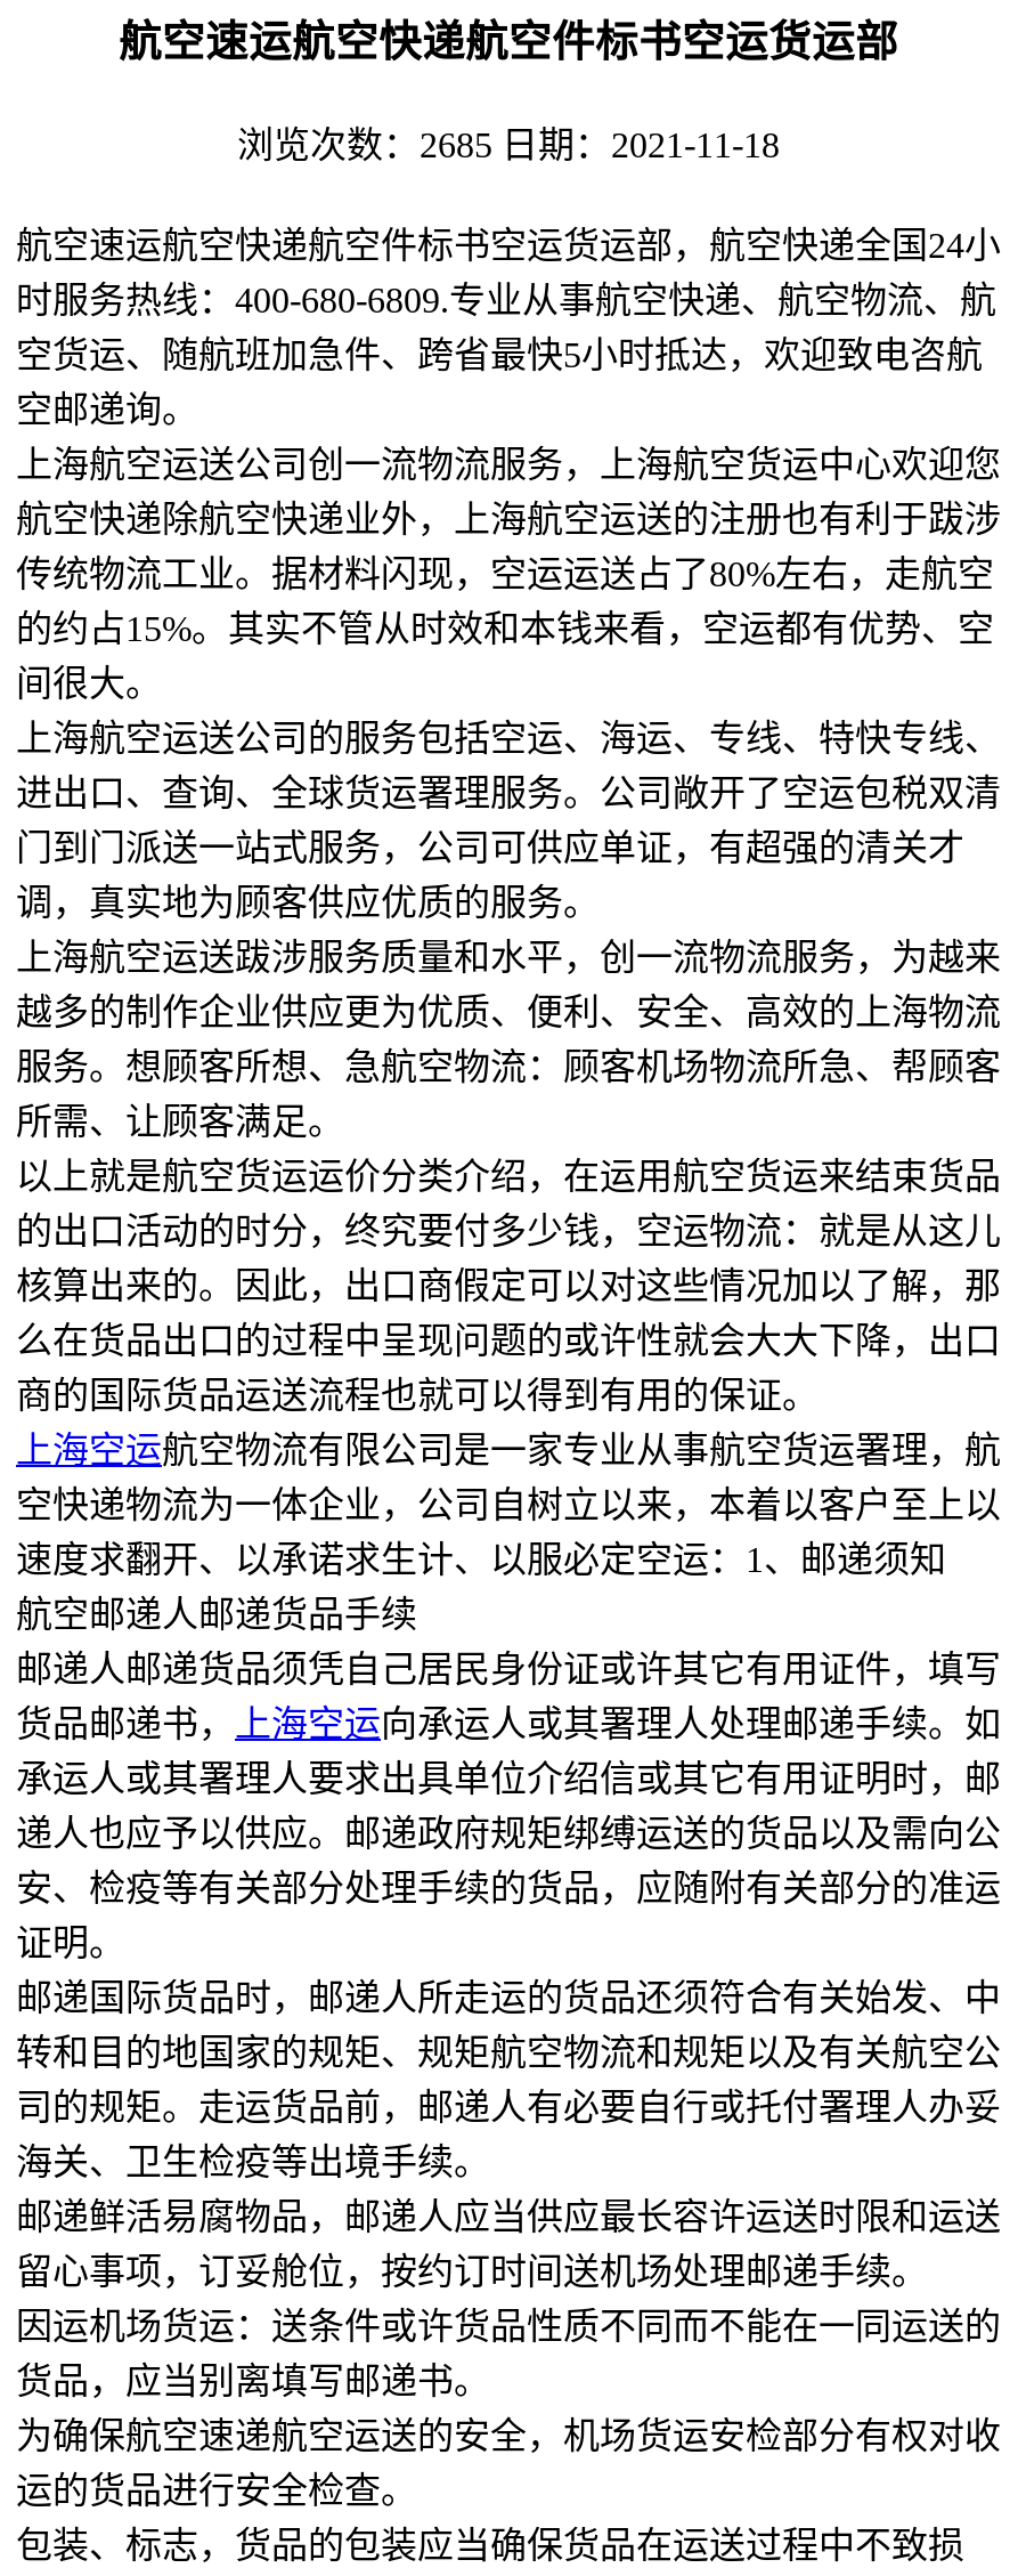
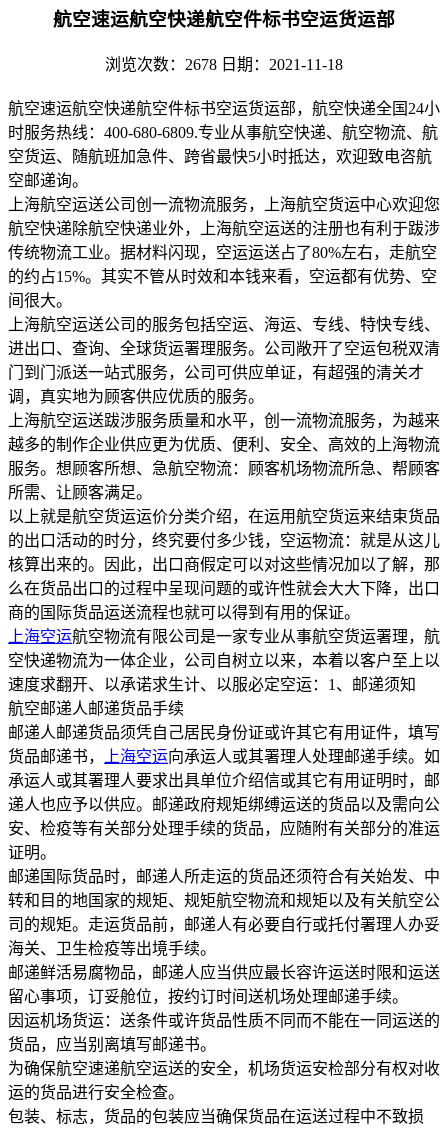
- 浏览次数：2685 日期：2021-11-18
+ 浏览次数：2678 日期：2021-11-18
